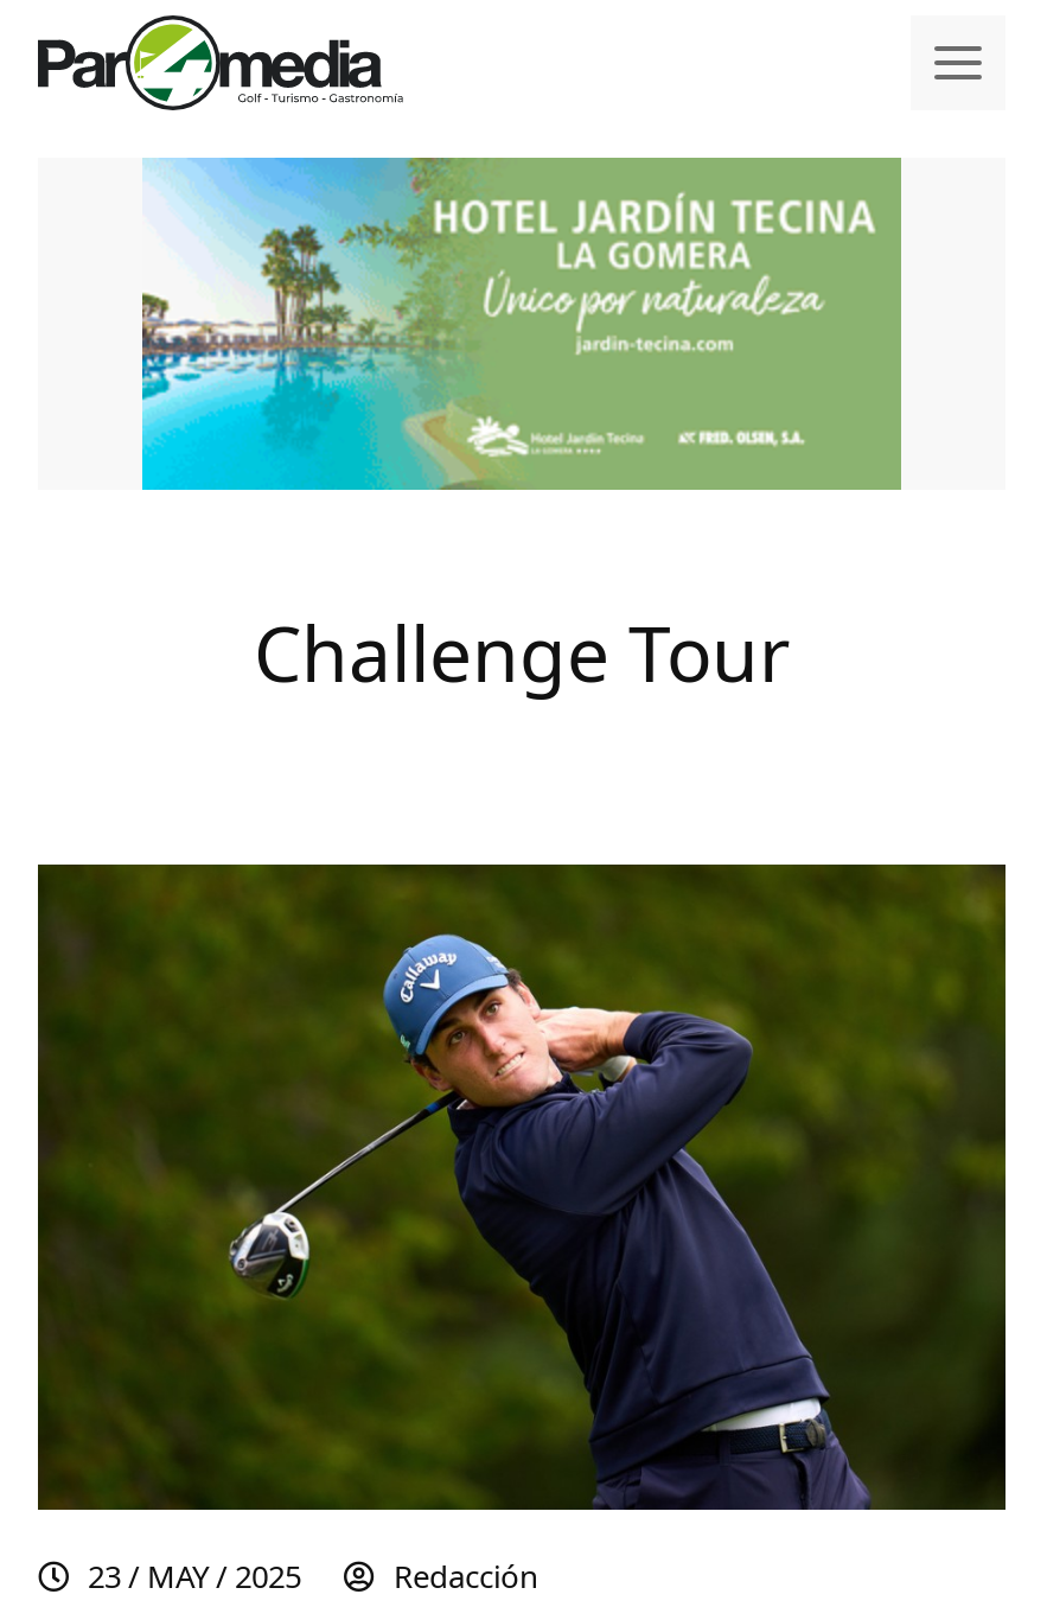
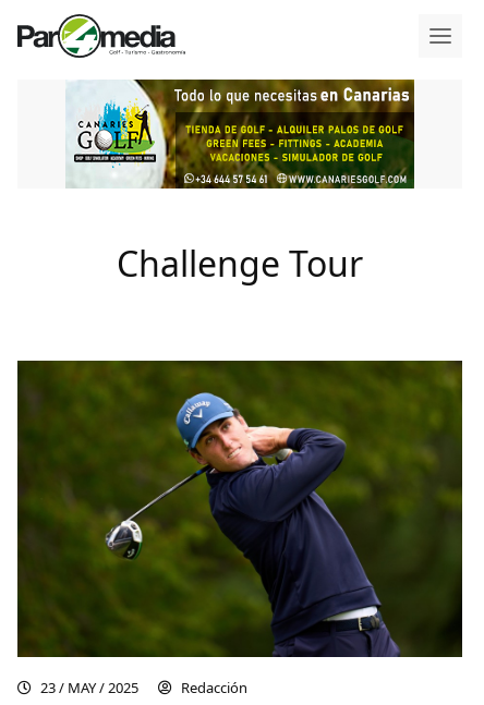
- [image]
+ [image]
